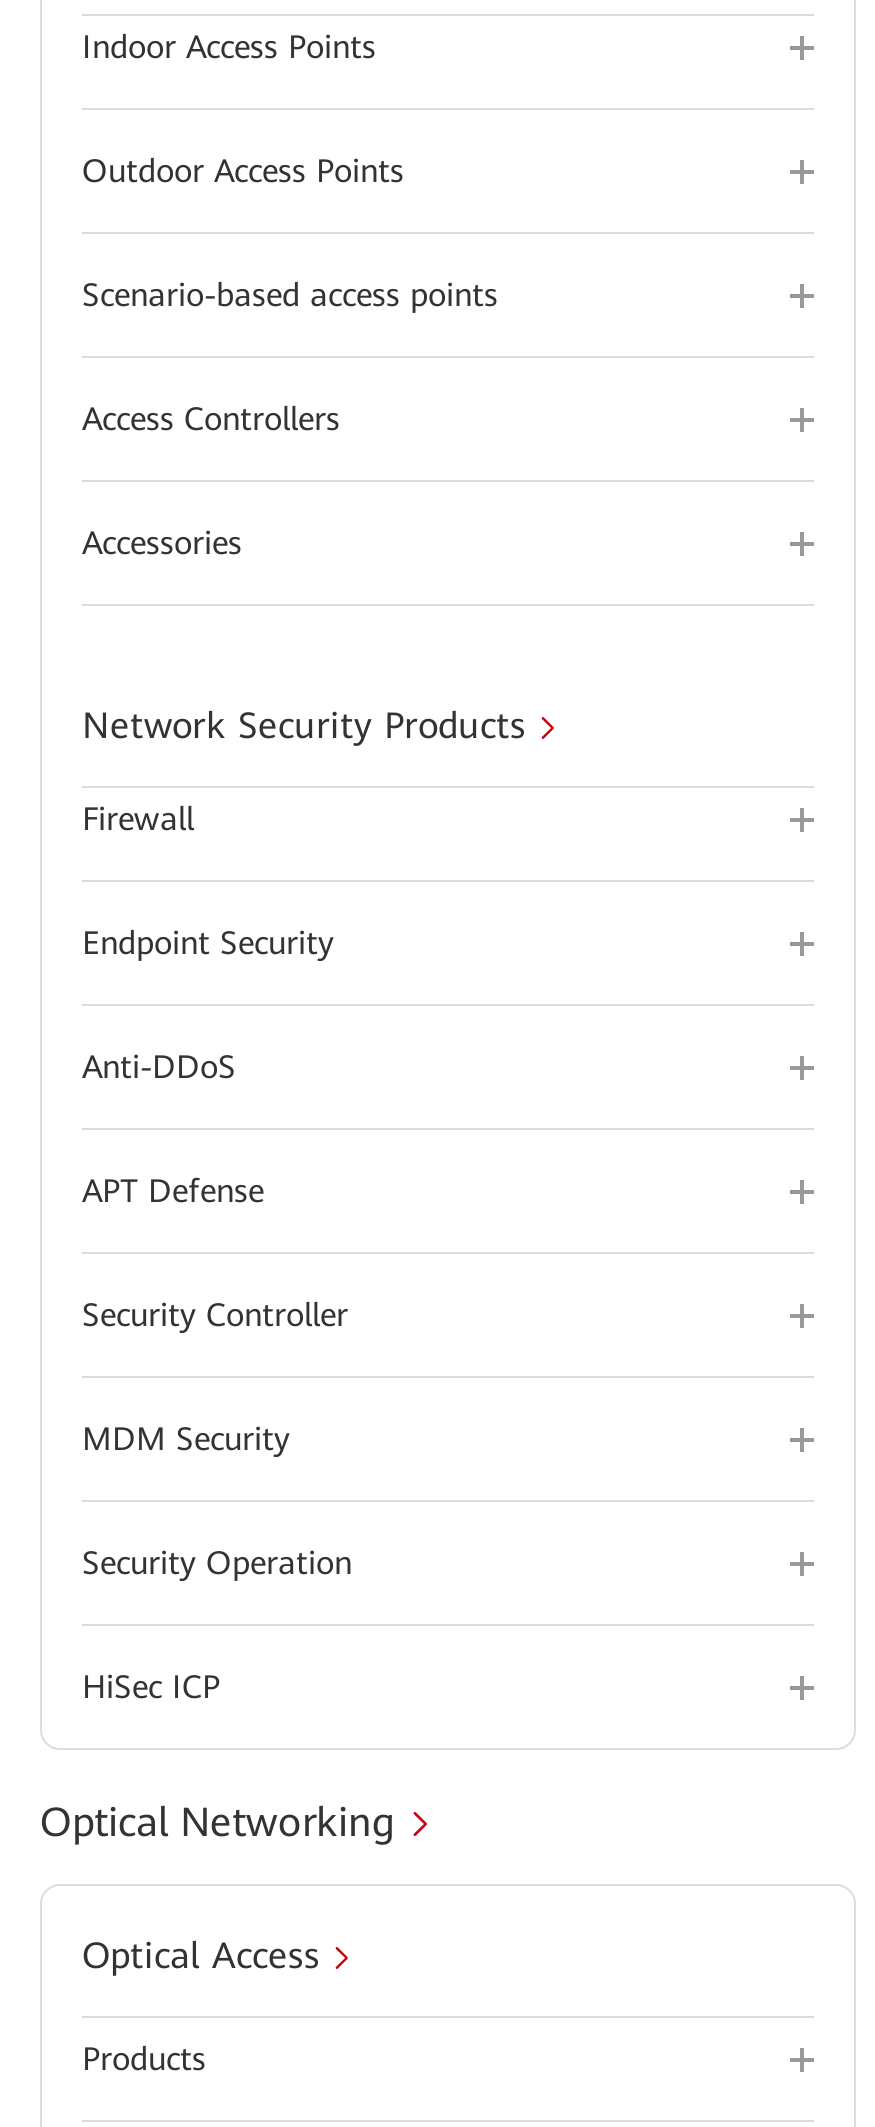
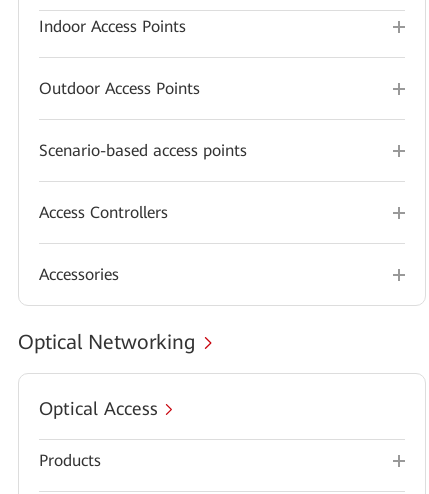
- Network Security Products
- Firewall
- Endpoint Security
- Anti-DDoS
- APT Defense
- Security Controller
- MDM Security
- Security Operation
- HiSec ICP
